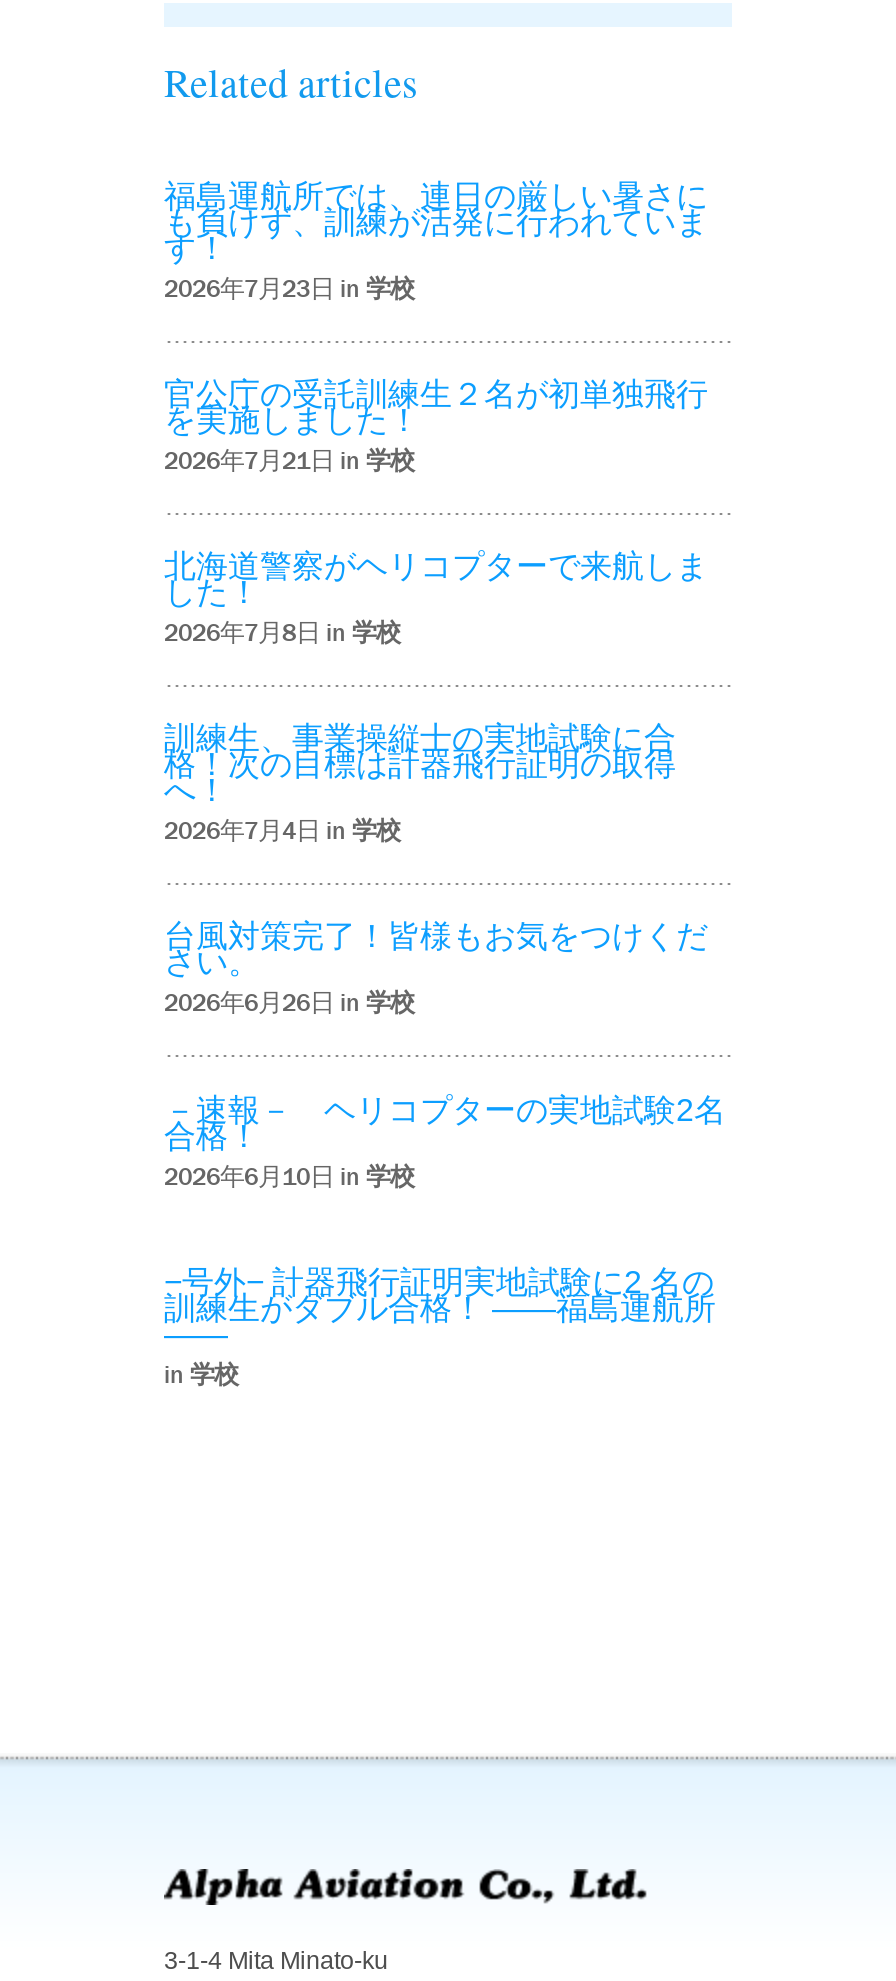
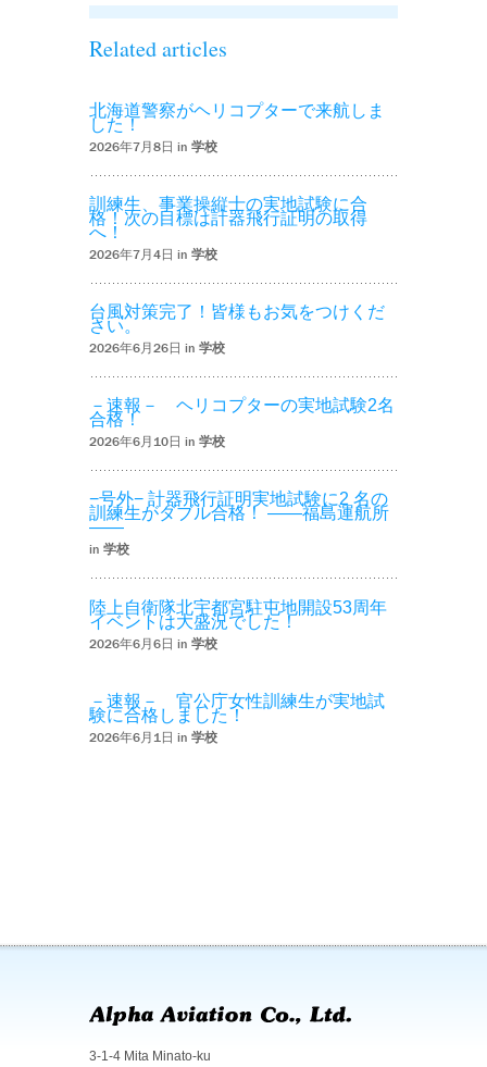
- 福島運航所では、連日の厳しい暑さに
- も負けず、訓練が活発に行われていま
- す！
- 2026年7月23日 in学校
- 官公庁の受託訓練生２名が初単独飛行
- を実施しました！
- 2026年7月21日 in学校

moved up: 北海道警察がヘリコプターで来航しま | した！ | 2026年7月8日 in学校 | ... | 2026年6月10日 in学校 | in学校

+ 陸上自衛隊北宇都宮駐屯地開設53周年
+ イベントは大盛況でした！
+ 2026年6月6日 in学校
+ －速報－ 官公庁女性訓練生が実地試
+ 験に合格しました！
+ 2026年6月1日 in学校
